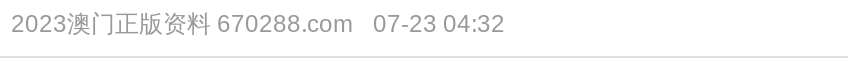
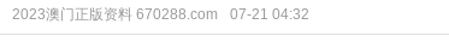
- 2023澳门正版资料 670288.com 07-23 04:32
+ 2023澳门正版资料 670288.com 07-21 04:32
